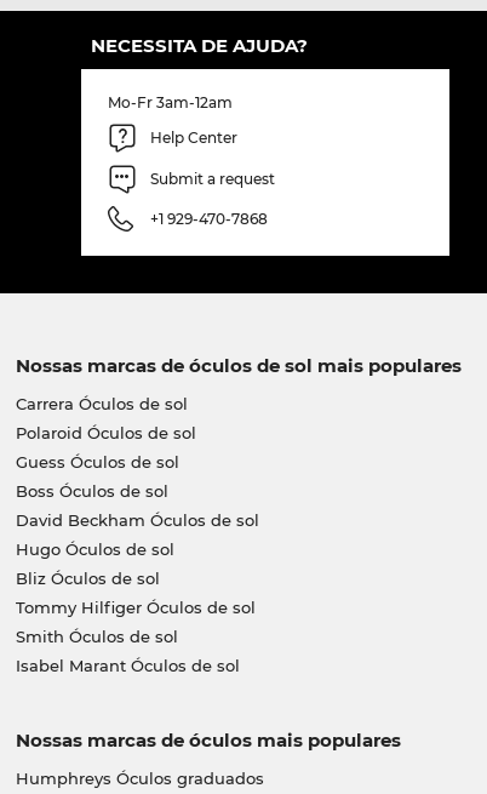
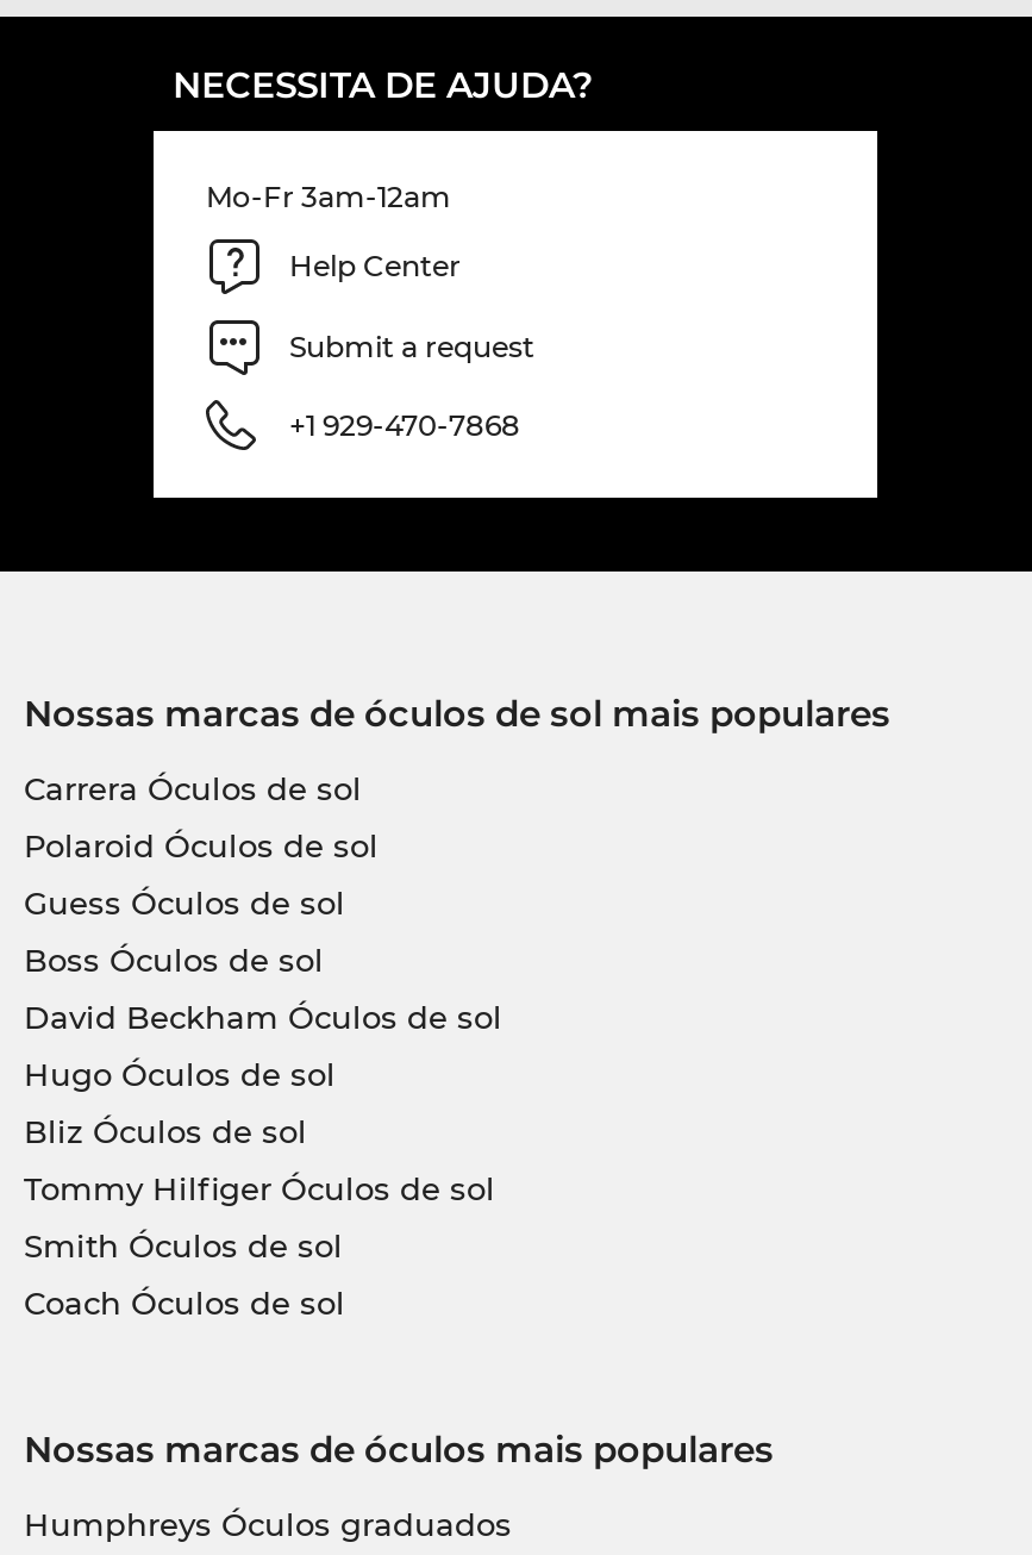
- Isabel Marant Óculos de sol
+ Coach Óculos de sol
